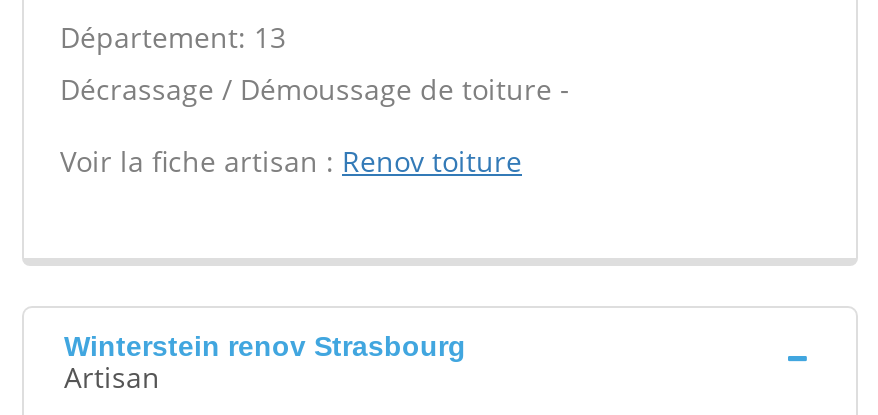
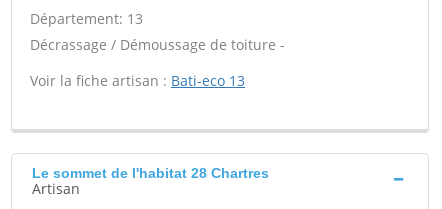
- Voir la fiche artisan : Renov toiture
+ Voir la fiche artisan : Bati-eco 13

- Winterstein renov Strasbourg
+ Le sommet de l'habitat 28 Chartres
